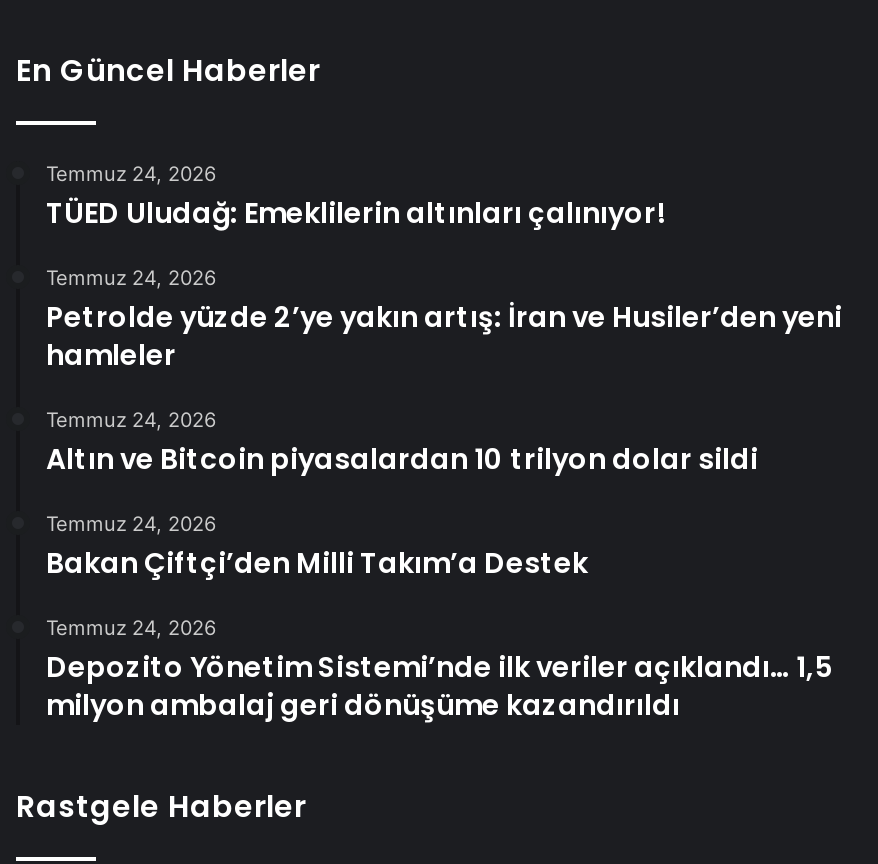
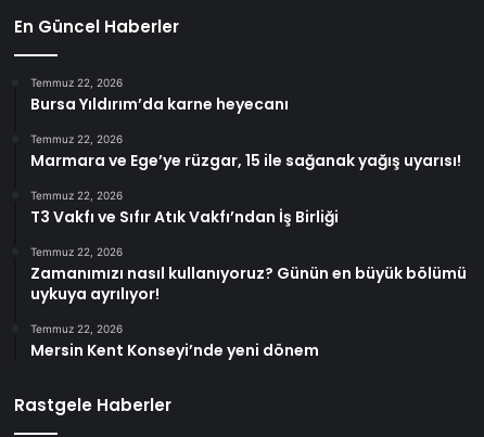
- Temmuz 24, 2026
- TÜED Uludağ: Emeklilerin altınları çalınıyor!
+ Temmuz 22, 2026
+ Bursa Yıldırım’da karne heyecanı

- Temmuz 24, 2026
- Petrolde yüzde 2’ye yakın artış: İran ve Husiler’den yeni
- hamleler
+ Temmuz 22, 2026
+ Marmara ve Ege’ye rüzgar, 15 ile sağanak yağış uyarısı!

- Temmuz 24, 2026
- Altın ve Bitcoin piyasalardan 10 trilyon dolar sildi
+ Temmuz 22, 2026
+ T3 Vakfı ve Sıfır Atık Vakfı’ndan İş Birliği

- Temmuz 24, 2026
- Bakan Çiftçi’den Milli Takım’a Destek
+ Temmuz 22, 2026
+ Zamanımızı nasıl kullanıyoruz? Günün en büyük bölümü
+ uykuya ayrılıyor!

- Temmuz 24, 2026
- Depozito Yönetim Sistemi’nde ilk veriler açıklandı… 1,5
- milyon ambalaj geri dönüşüme kazandırıldı
+ Temmuz 22, 2026
+ Mersin Kent Konseyi’nde yeni dönem
